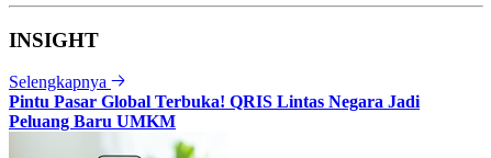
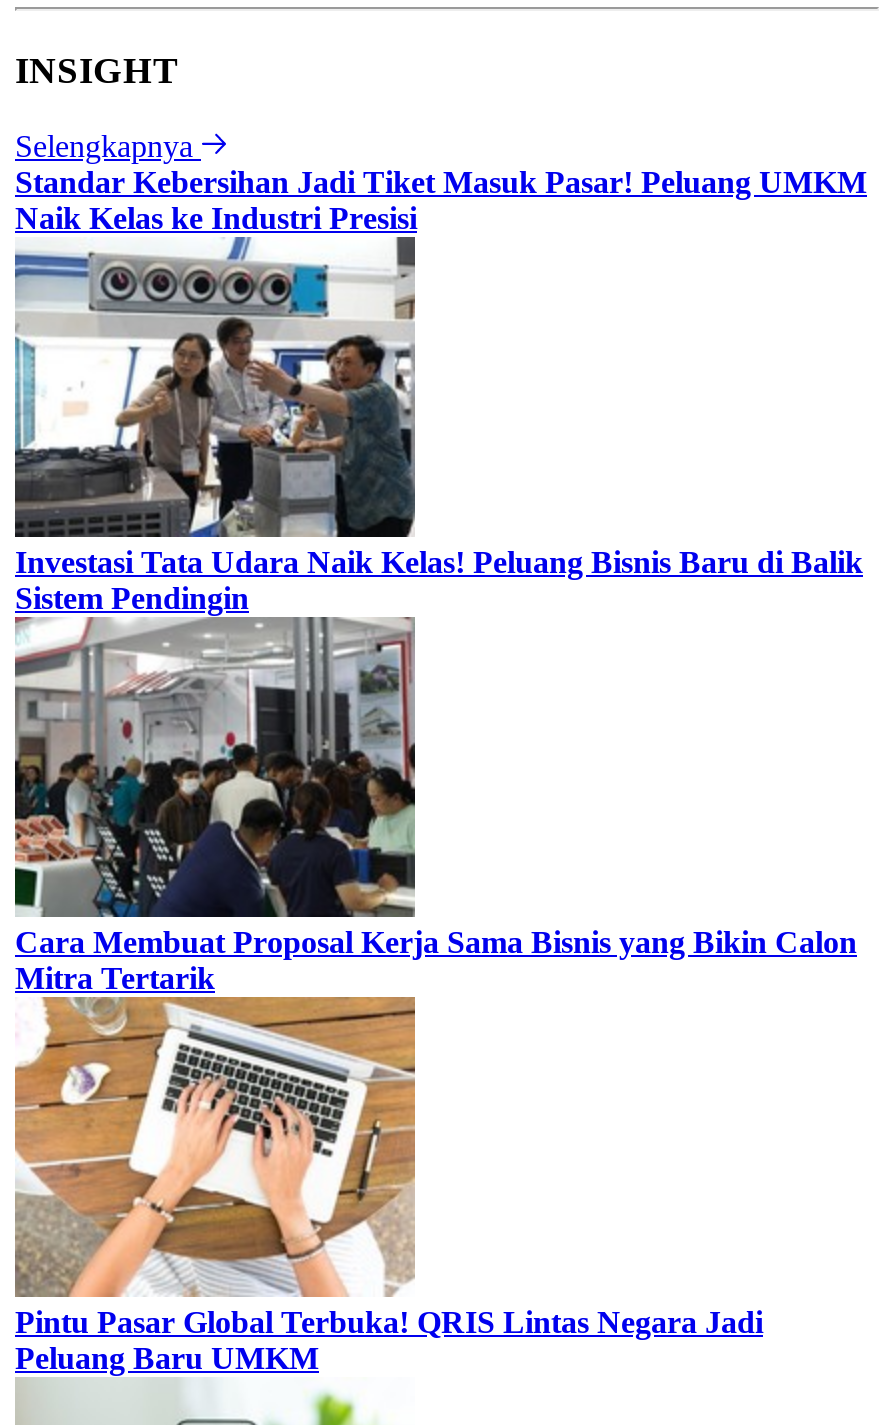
+ [image]
+ Cara Membuat Proposal Kerja Sama Bisnis yang Bikin Calon
+ Mitra Tertarik

+ Standar Kebersihan Jadi Tiket Masuk Pasar! Peluang UMKM
+ Naik Kelas ke Industri Presisi

+ [image]
+ Investasi Tata Udara Naik Kelas! Peluang Bisnis Baru di Balik
+ Sistem Pendingin

+ [image]
